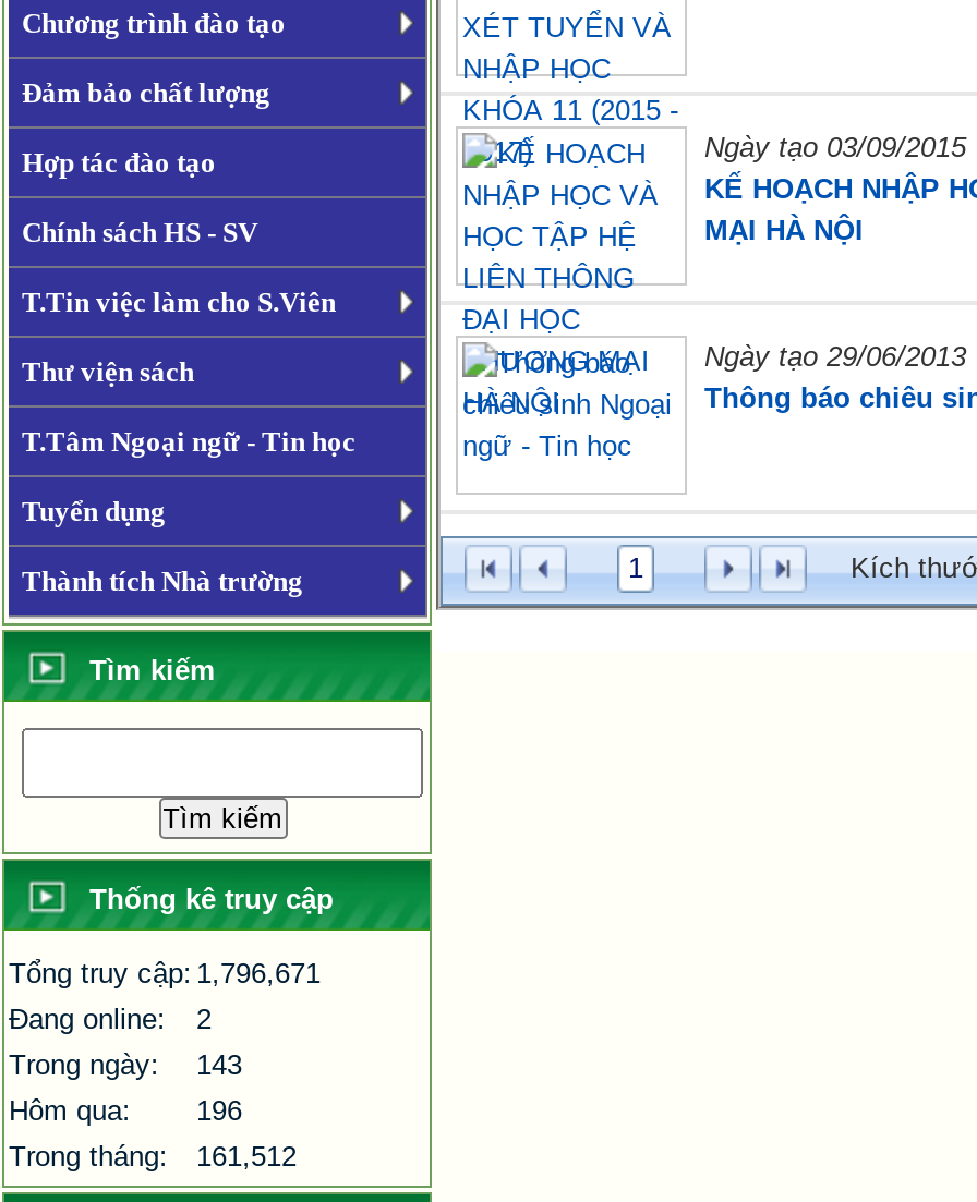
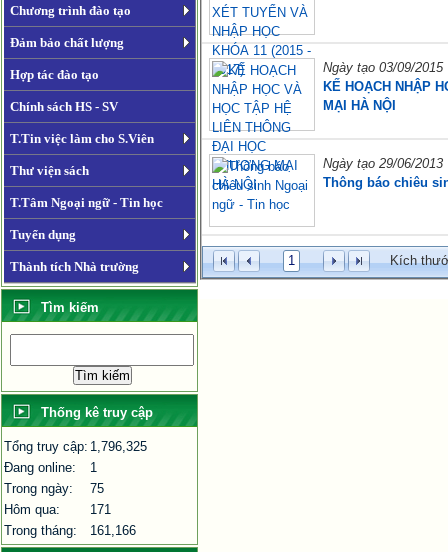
- Tổng truy cập: 1,796,671
+ Tổng truy cập: 1,796,325

- Đang online: 2
+ Đang online: 1

- Trong ngày: 143
+ Trong ngày: 75

- Hôm qua: 196
+ Hôm qua: 171

- Trong tháng: 161,512
+ Trong tháng: 161,166
